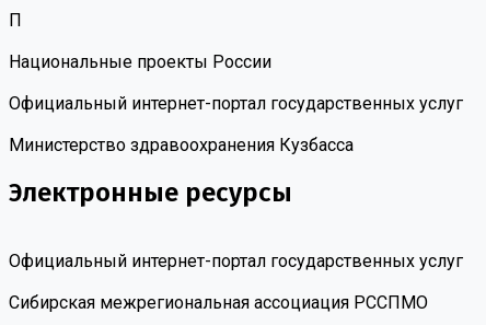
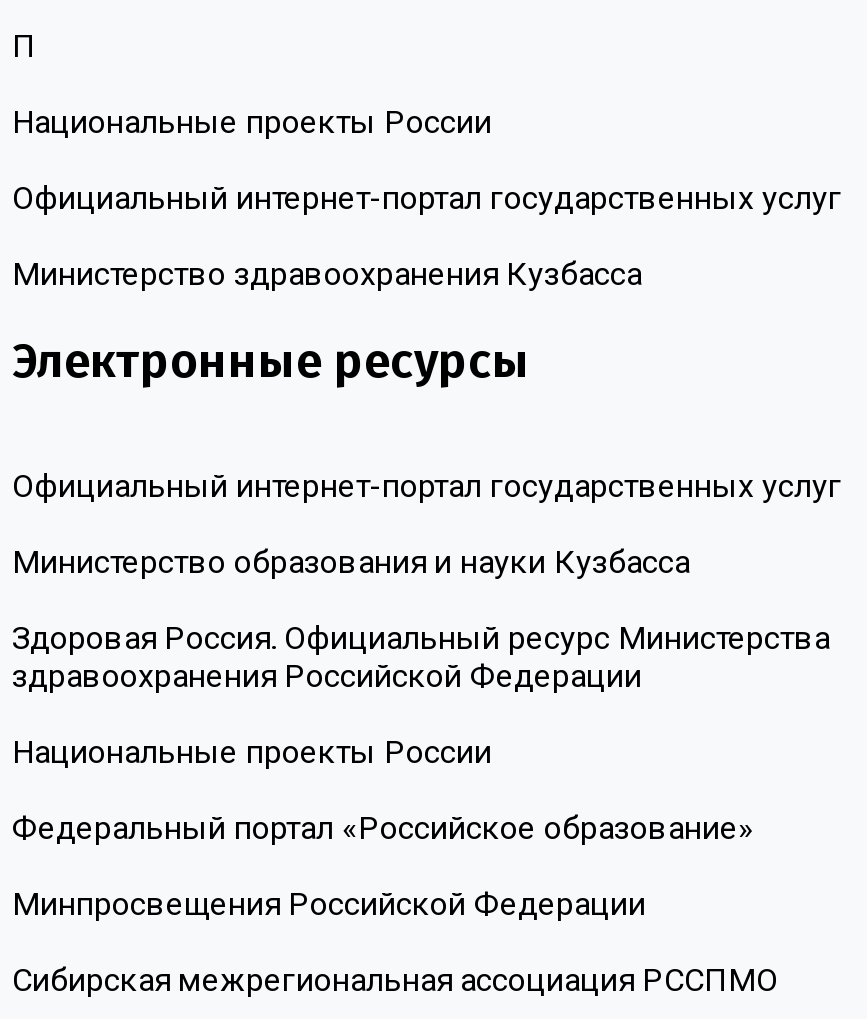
+ Министерство образования и науки Кузбасса
+ Здоровая Россия. Официальный ресурс Министерства
+ здравоохранения Российской Федерации
+ Национальные проекты России
+ Федеральный портал «Российское образование»
+ Минпросвещения Российской Федерации
